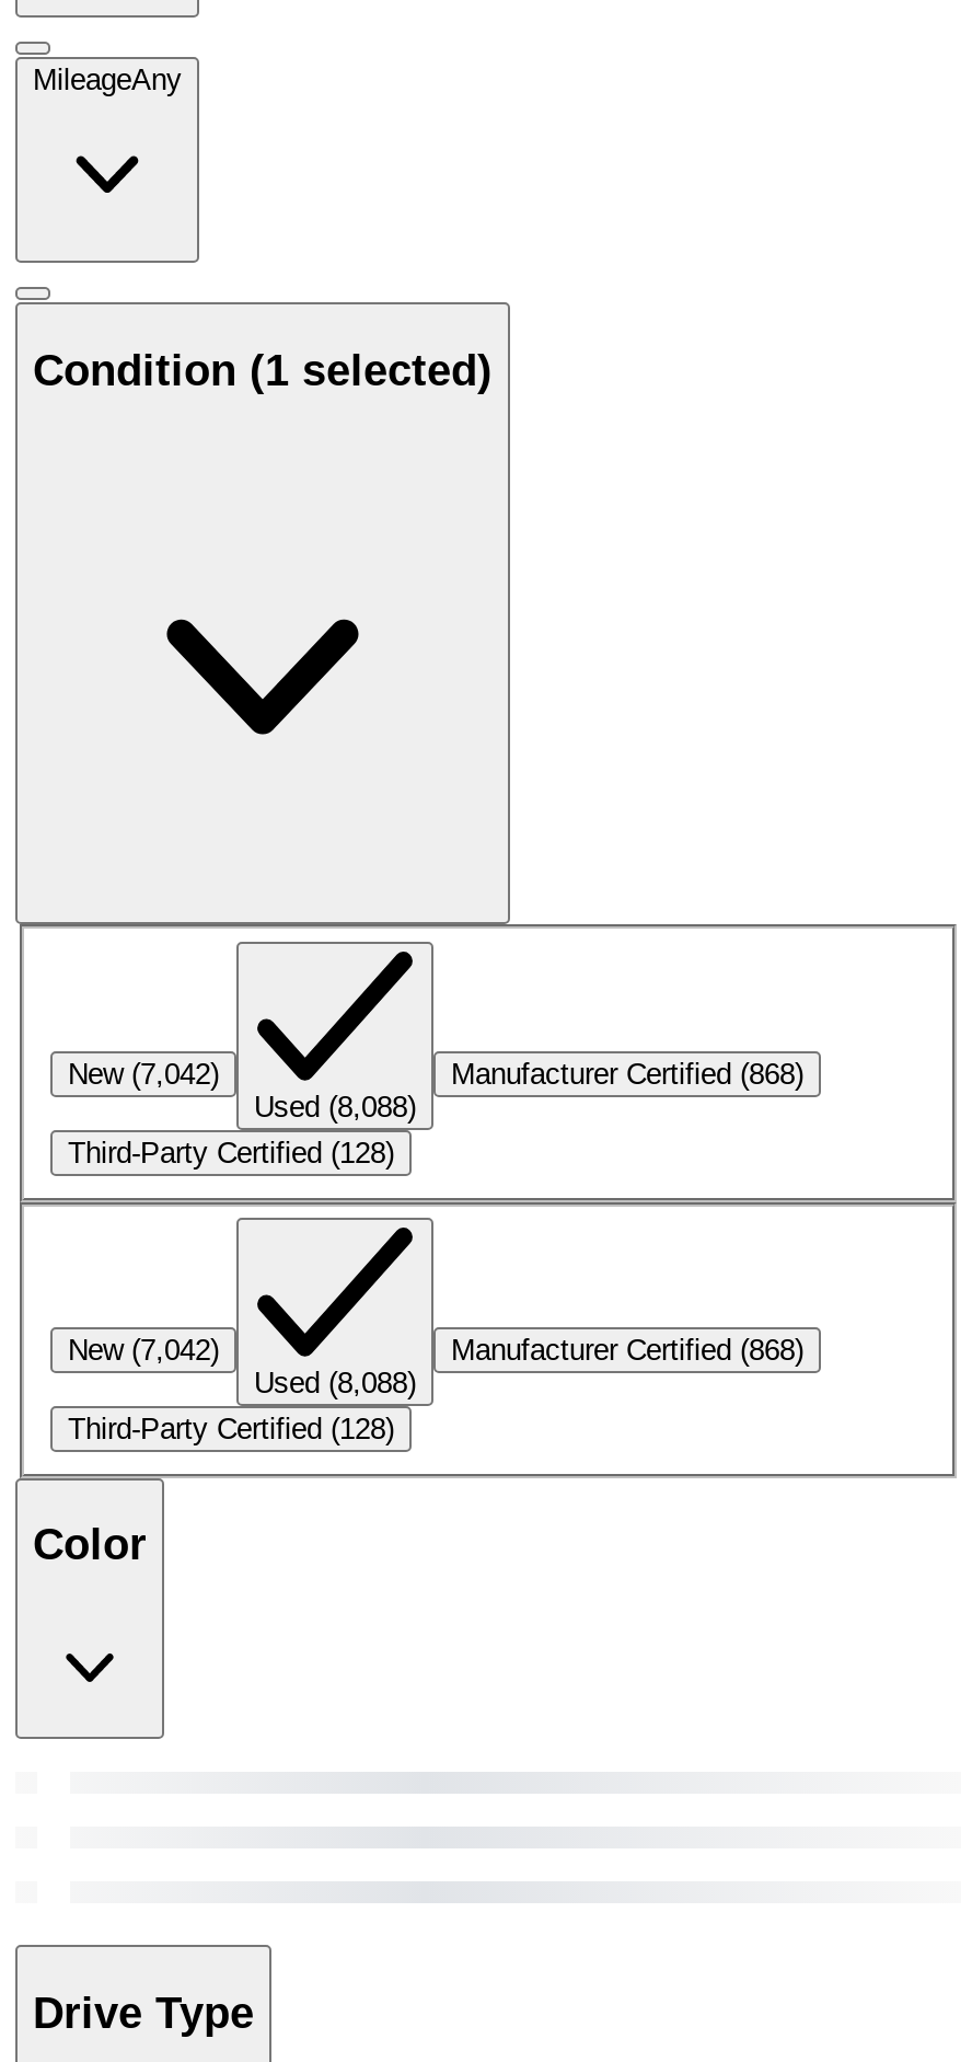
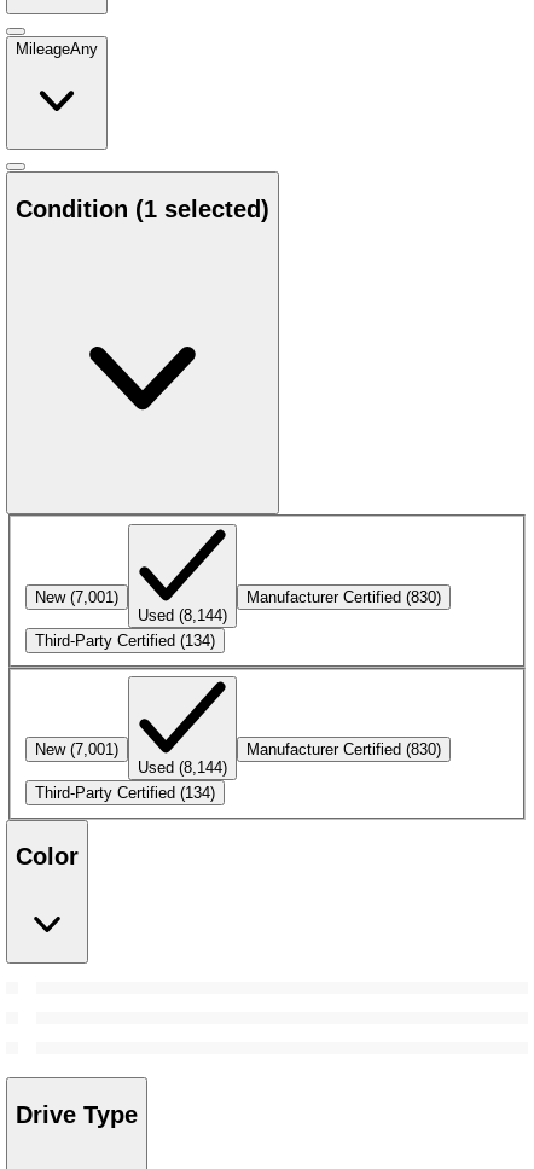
- New (7,042)
+ New (7,001)

- Manufacturer Certified (868)
+ Manufacturer Certified (830)

- Used (8,088)
+ Used (8,144)

- Third-Party Certified (128)
+ Third-Party Certified (134)

- New (7,042)
+ New (7,001)

- Manufacturer Certified (868)
+ Manufacturer Certified (830)

- Used (8,088)
+ Used (8,144)

- Third-Party Certified (128)
+ Third-Party Certified (134)
